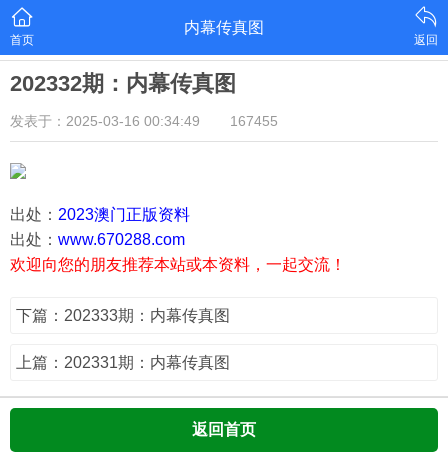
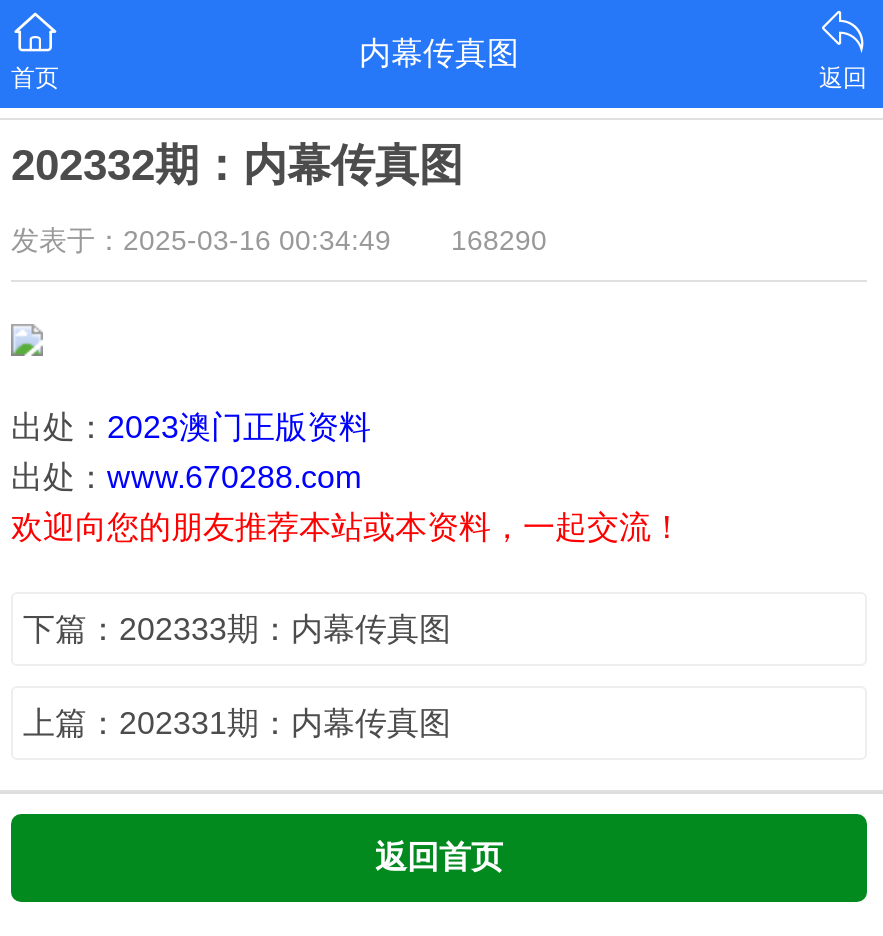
- 发表于：2025-03-16 00:34:49 167455
+ 发表于：2025-03-16 00:34:49 168290
